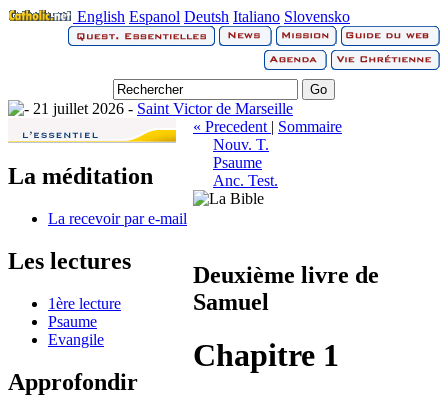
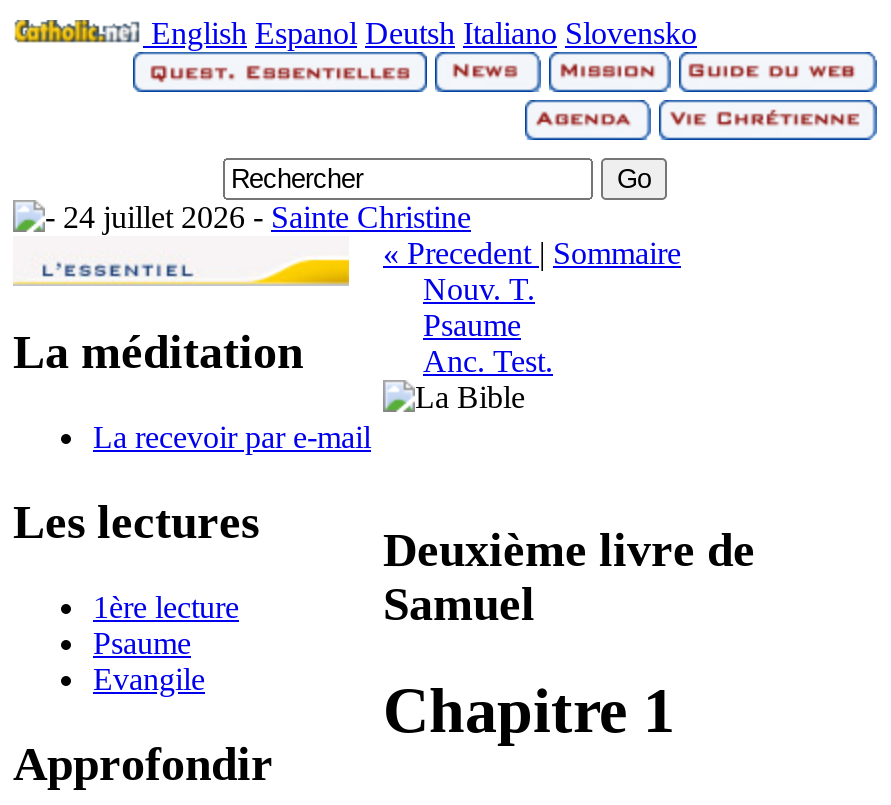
- 21 juillet 2026 -Saint Victor de Marseille
+ 24 juillet 2026 -Sainte Christine
